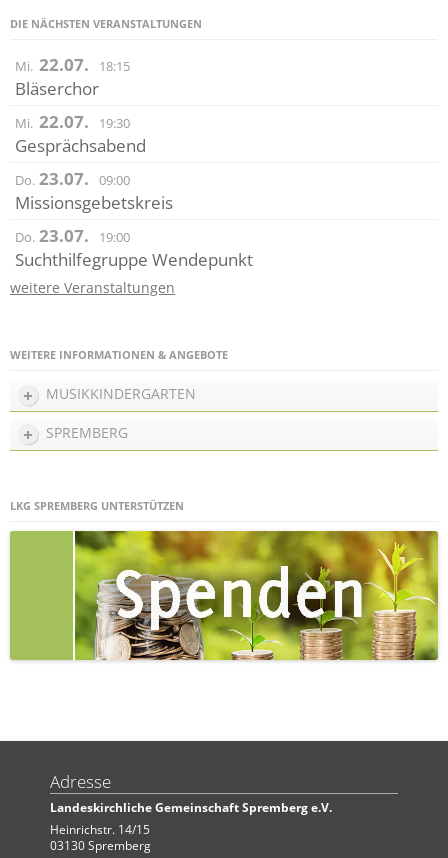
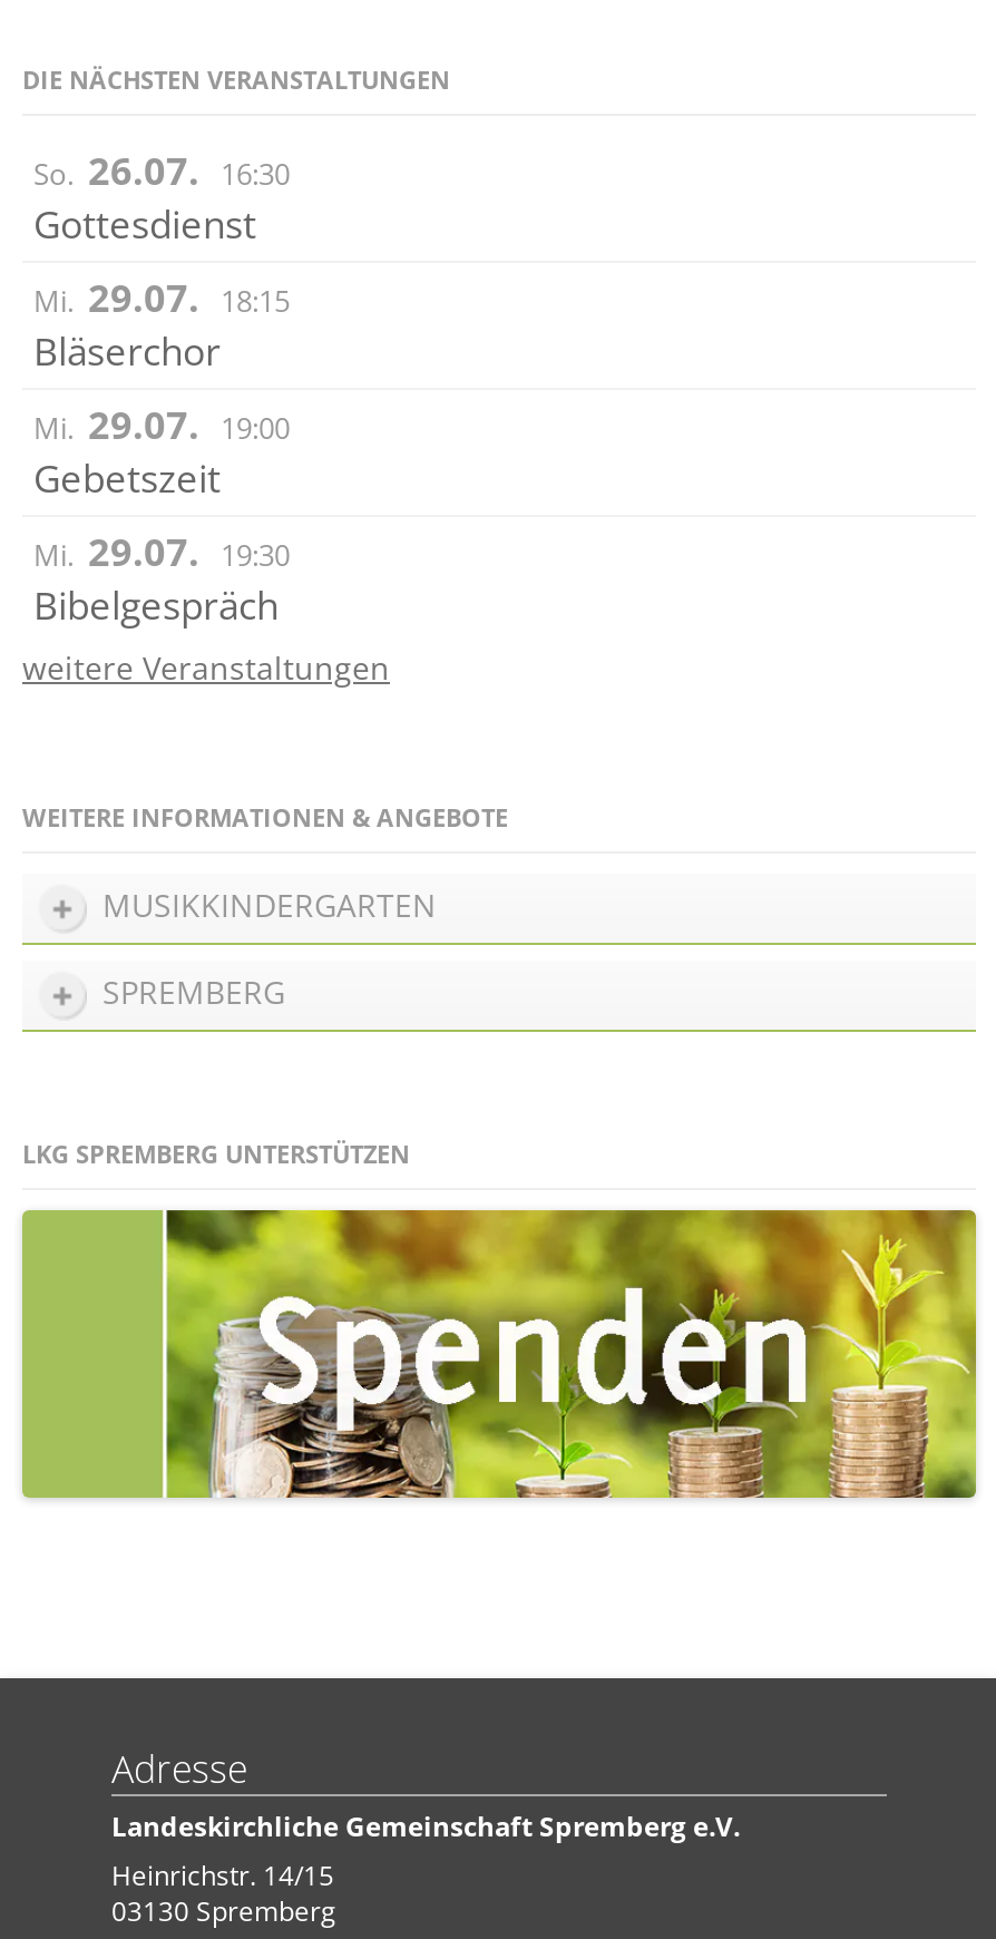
- Mi. 22.07. 18:15
+ So. 26.07. 16:30
+ Gottesdienst
+ Mi. 29.07. 18:15

moved down: Bläserchor

- Mi. 22.07. 19:30
- Gesprächsabend
- Do. 23.07. 09:00
- Missionsgebetskreis
- Do. 23.07. 19:00
- Suchthilfegruppe Wendepunkt
+ Mi. 29.07. 19:00
+ Gebetszeit
+ Mi. 29.07. 19:30
+ Bibelgespräch
